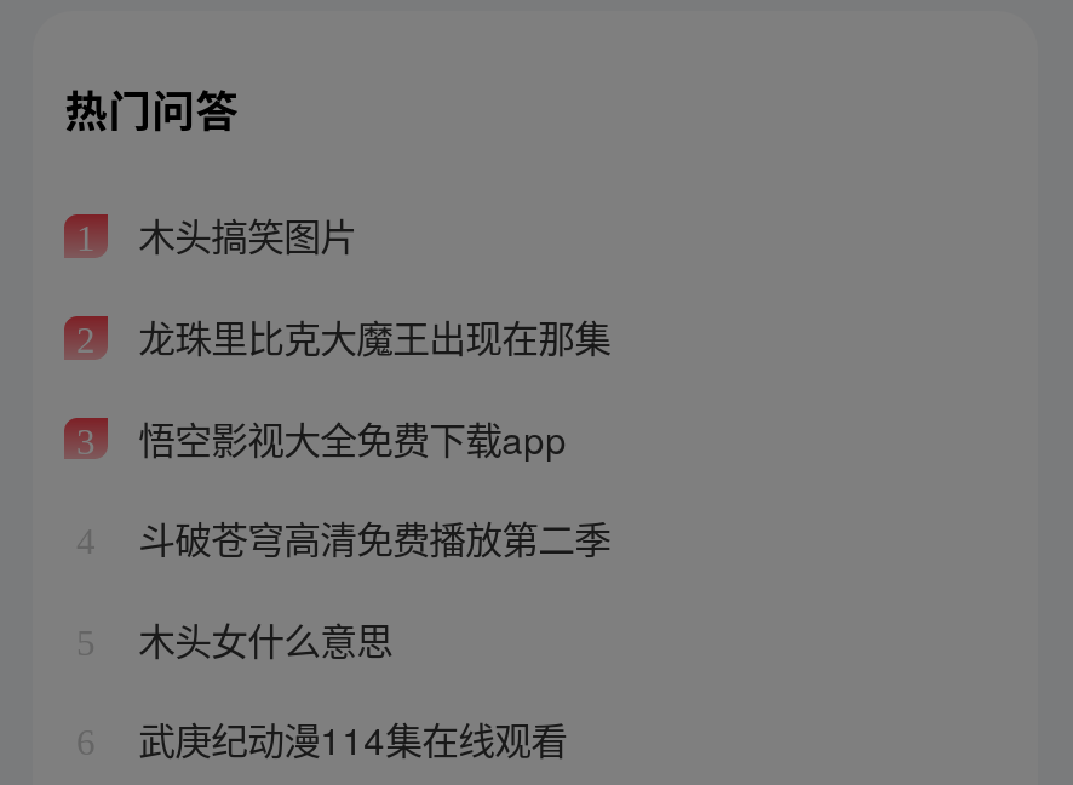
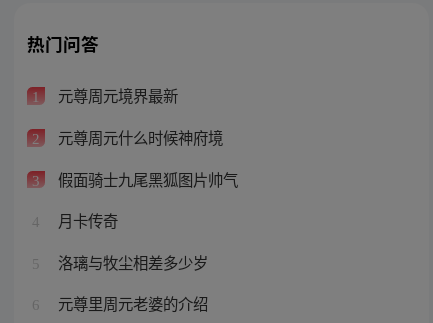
- 木头搞笑图片
+ 元尊周元境界最新

- 龙珠里比克大魔王出现在那集
+ 元尊周元什么时候神府境

- 悟空影视大全免费下载app
+ 假面骑士九尾黑狐图片帅气

- 斗破苍穹高清免费播放第二季
+ 月卡传奇

- 木头女什么意思
+ 洛璃与牧尘相差多少岁

- 武庚纪动漫114集在线观看
+ 元尊里周元老婆的介绍
